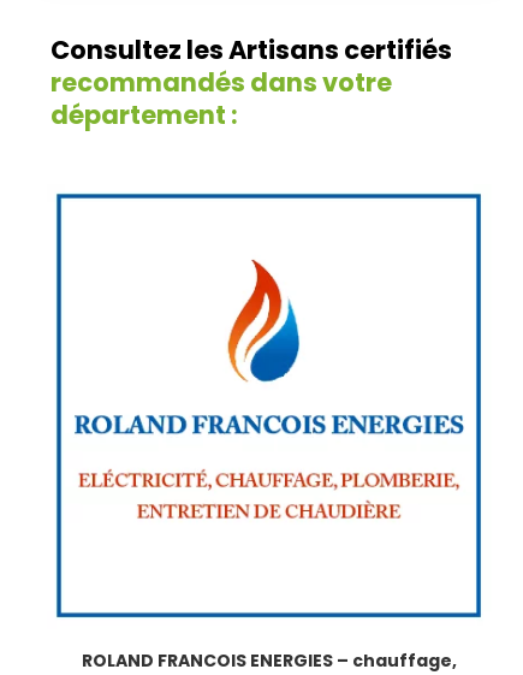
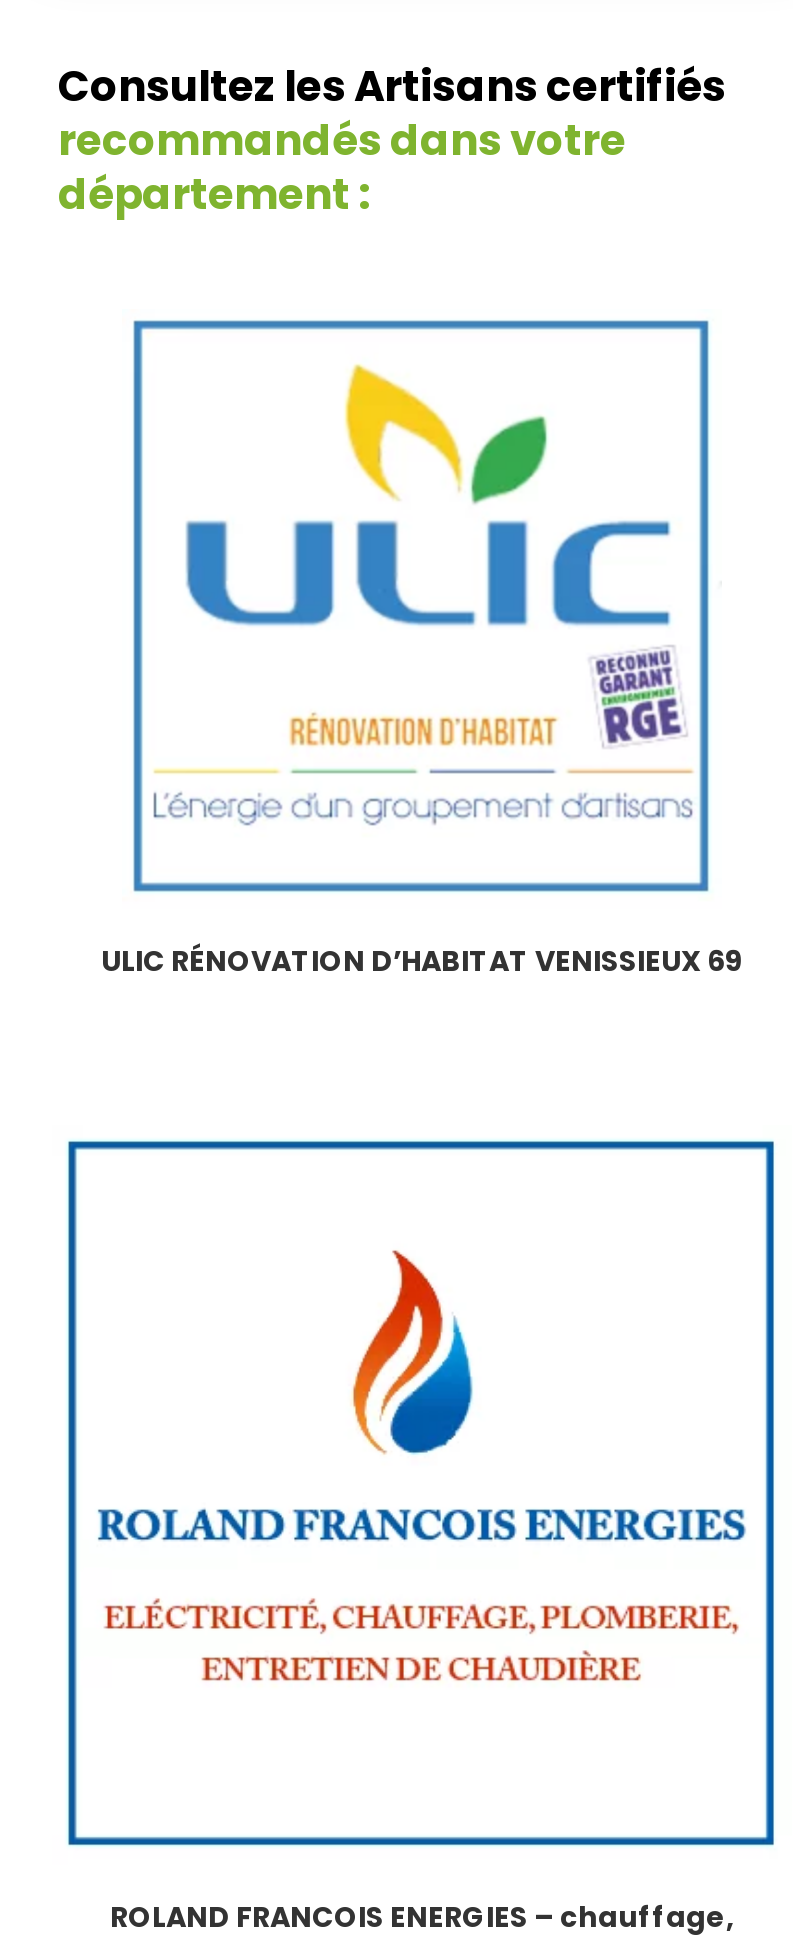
+ [image]
+ ULIC RÉNOVATION D’HABITAT VENISSIEUX 69
